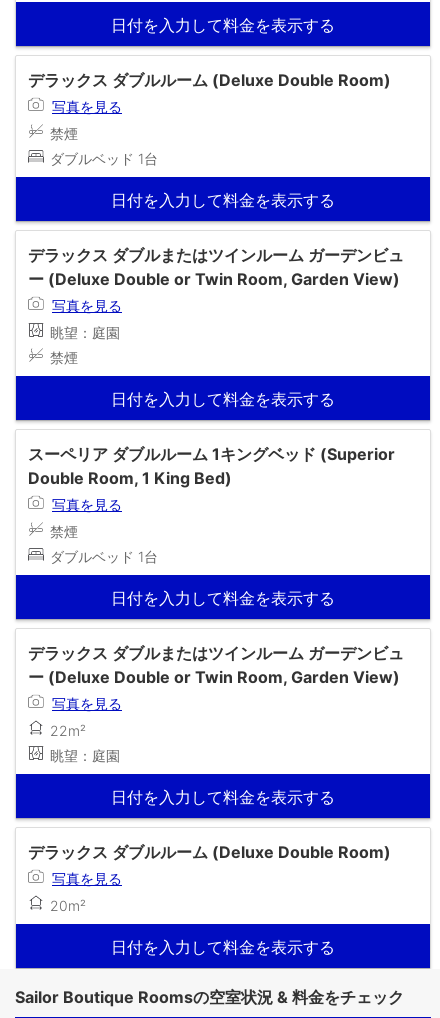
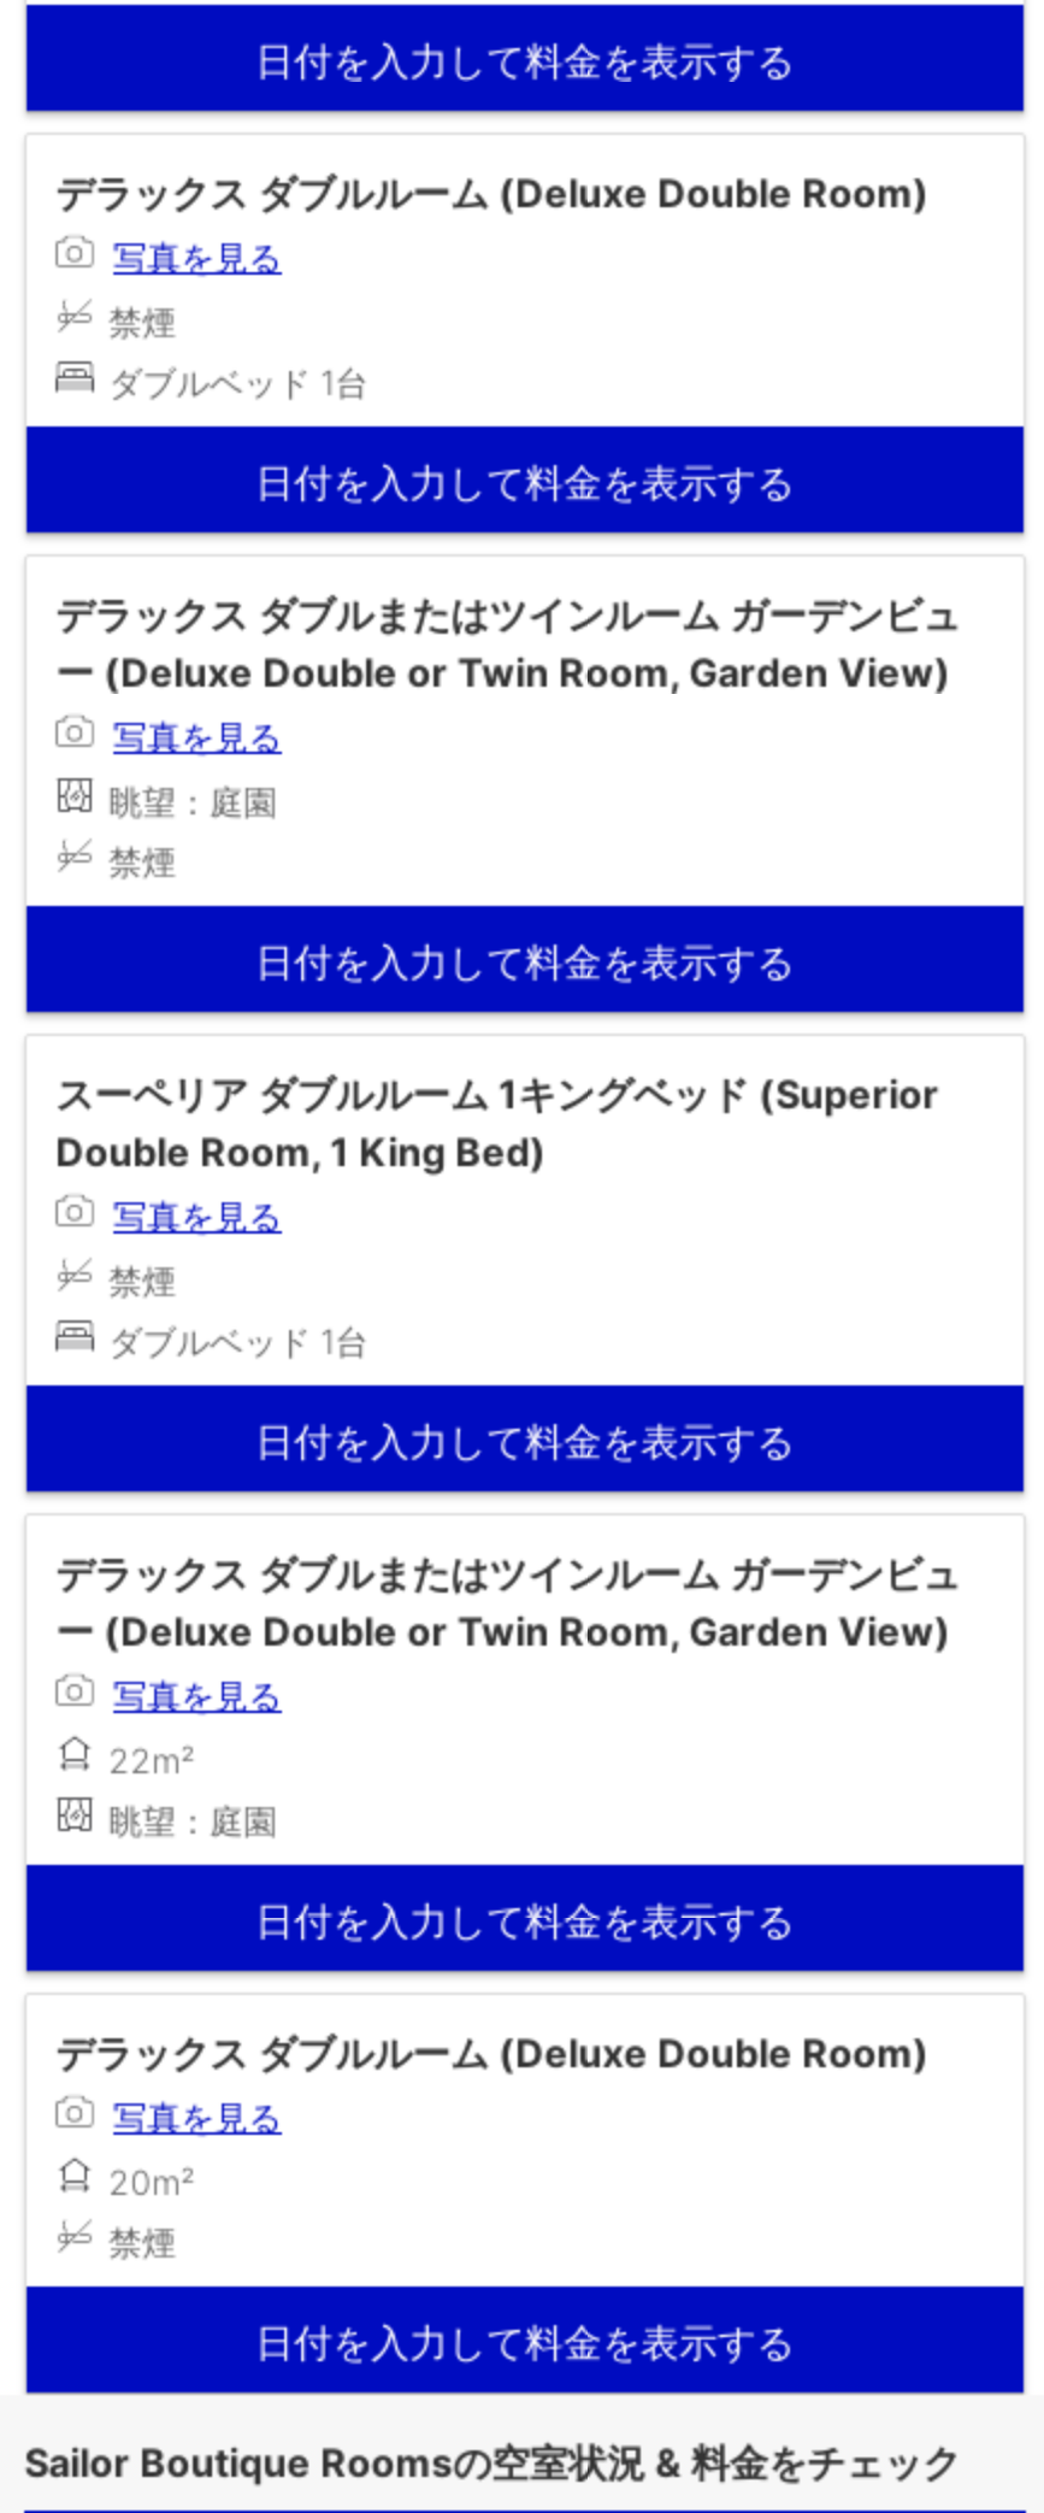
+ 禁煙
